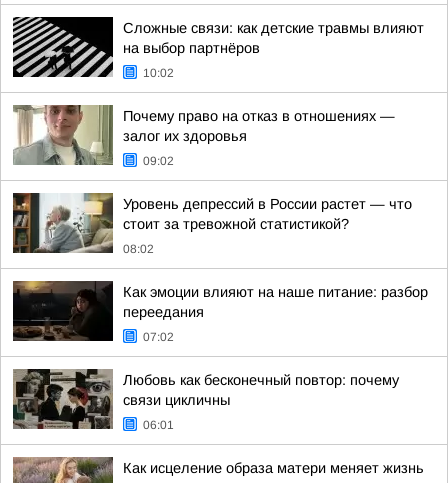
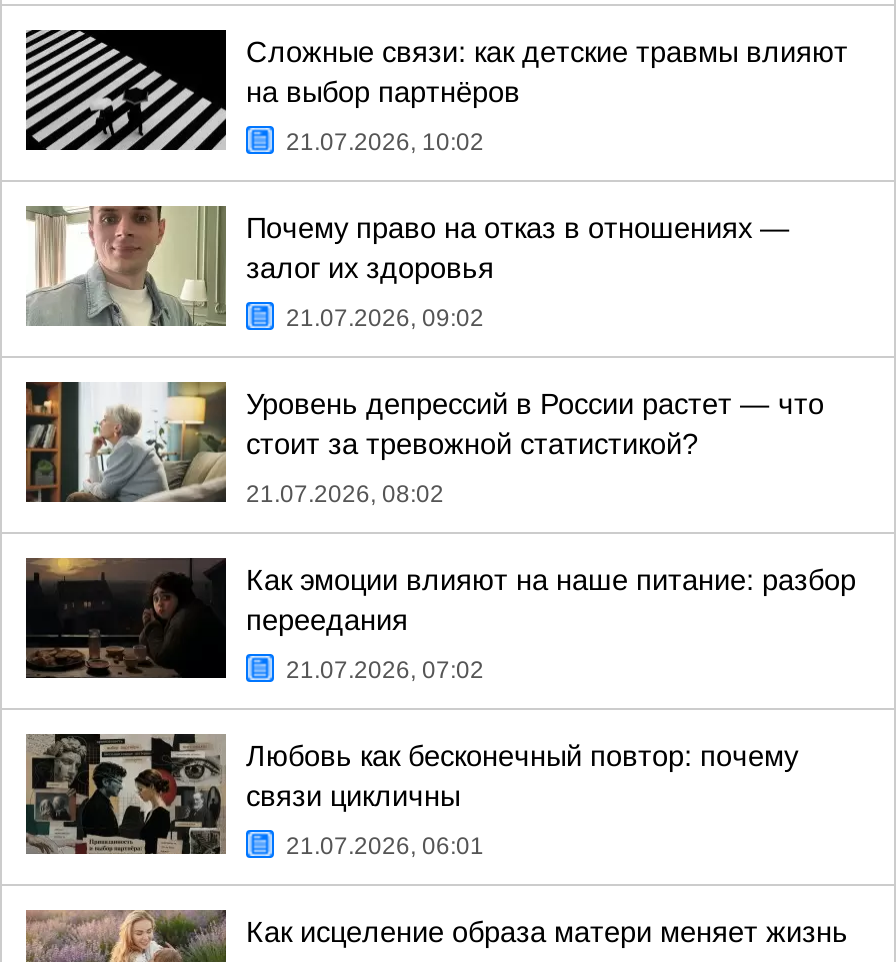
- 10:02
+ 21.07.2026, 10:02

- 09:02
+ 21.07.2026, 09:02

- 08:02
+ 21.07.2026, 08:02

- 07:02
+ 21.07.2026, 07:02

- 06:01
+ 21.07.2026, 06:01
